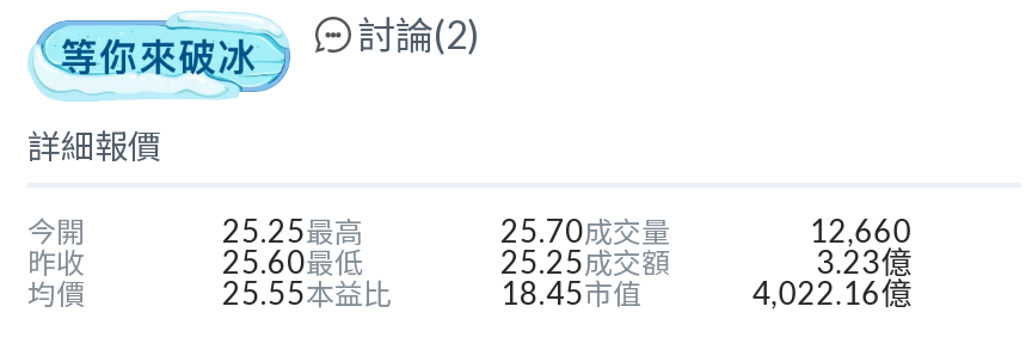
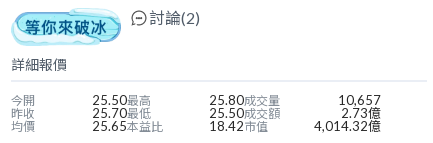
- 25.25最高
+ 25.50最高

- 25.70成交量
+ 25.80成交量

- 12,660
+ 10,657

- 25.60最低
+ 25.70最低

- 25.25成交額
+ 25.50成交額

- 3.23億
+ 2.73億

- 25.55本益比
+ 25.65本益比

- 18.45市值
+ 18.42市值

- 4,022.16億
+ 4,014.32億
